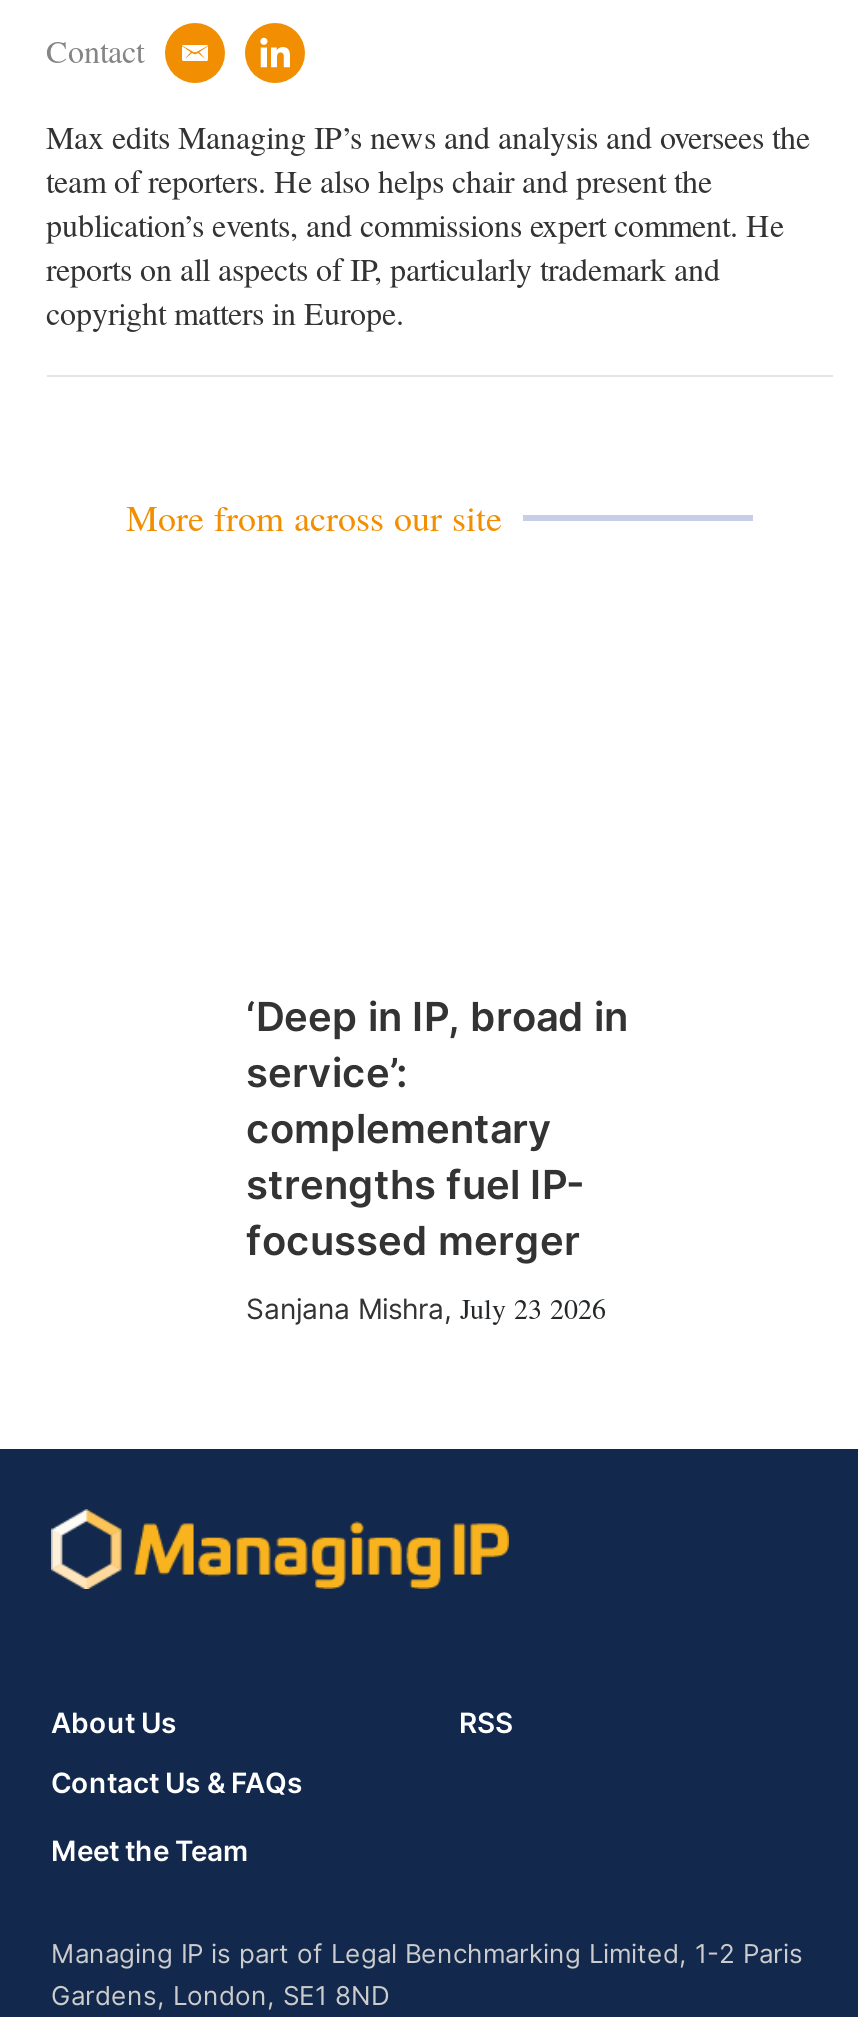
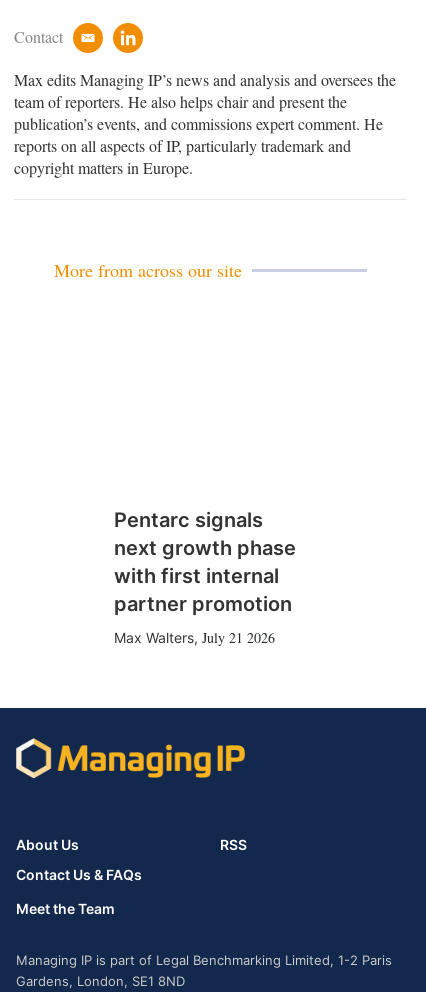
- ‘Deep in IP, broad in
- service’:
- complementary
- strengths fuel IP-
- focussed merger
+ Pentarc signals
+ next growth phase
+ with first internal
+ partner promotion

- Sanjana Mishra, July 23 2026
+ Max Walters, July 21 2026
